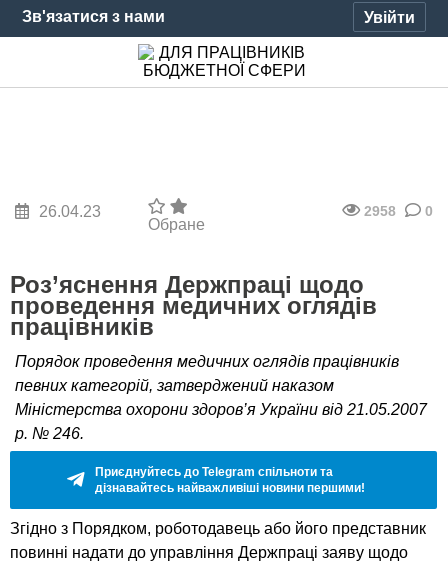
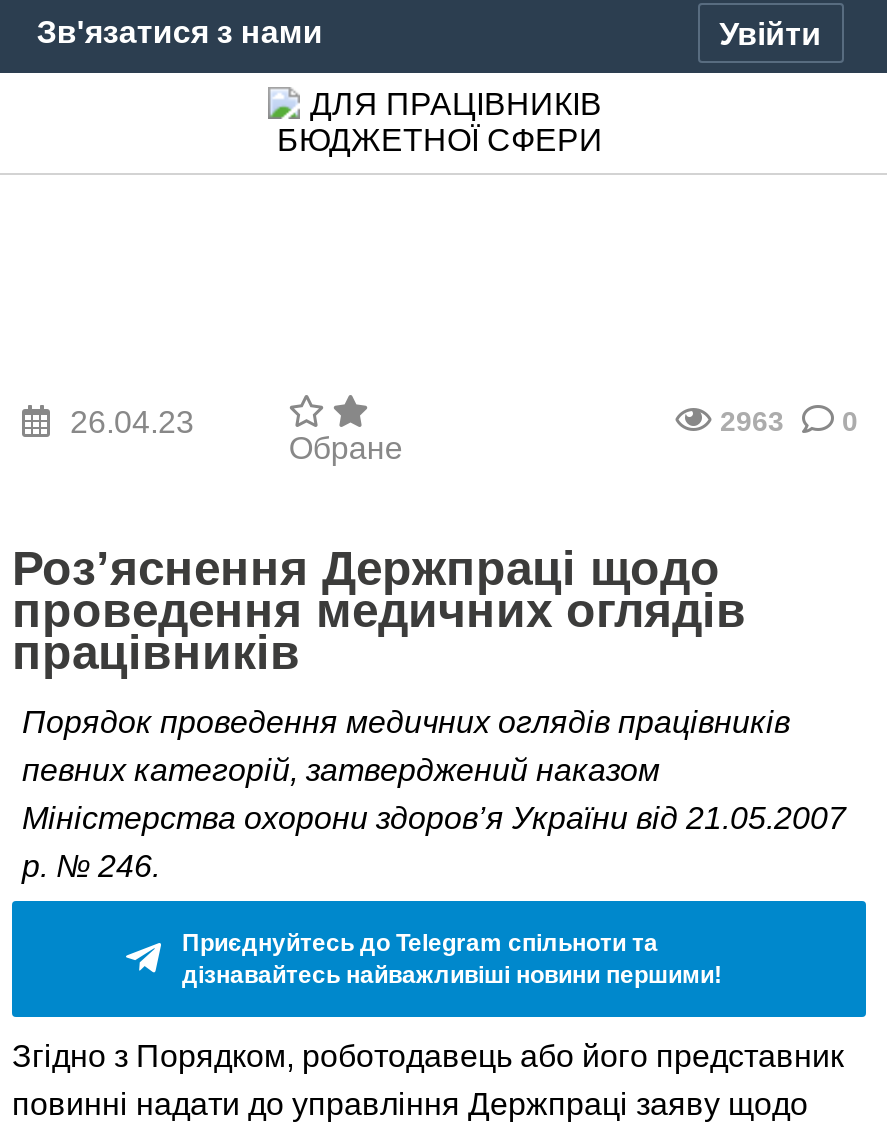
- 2958 0
+ 2963 0
